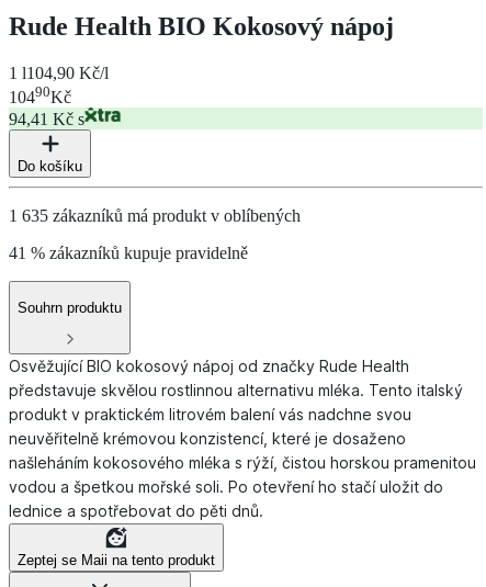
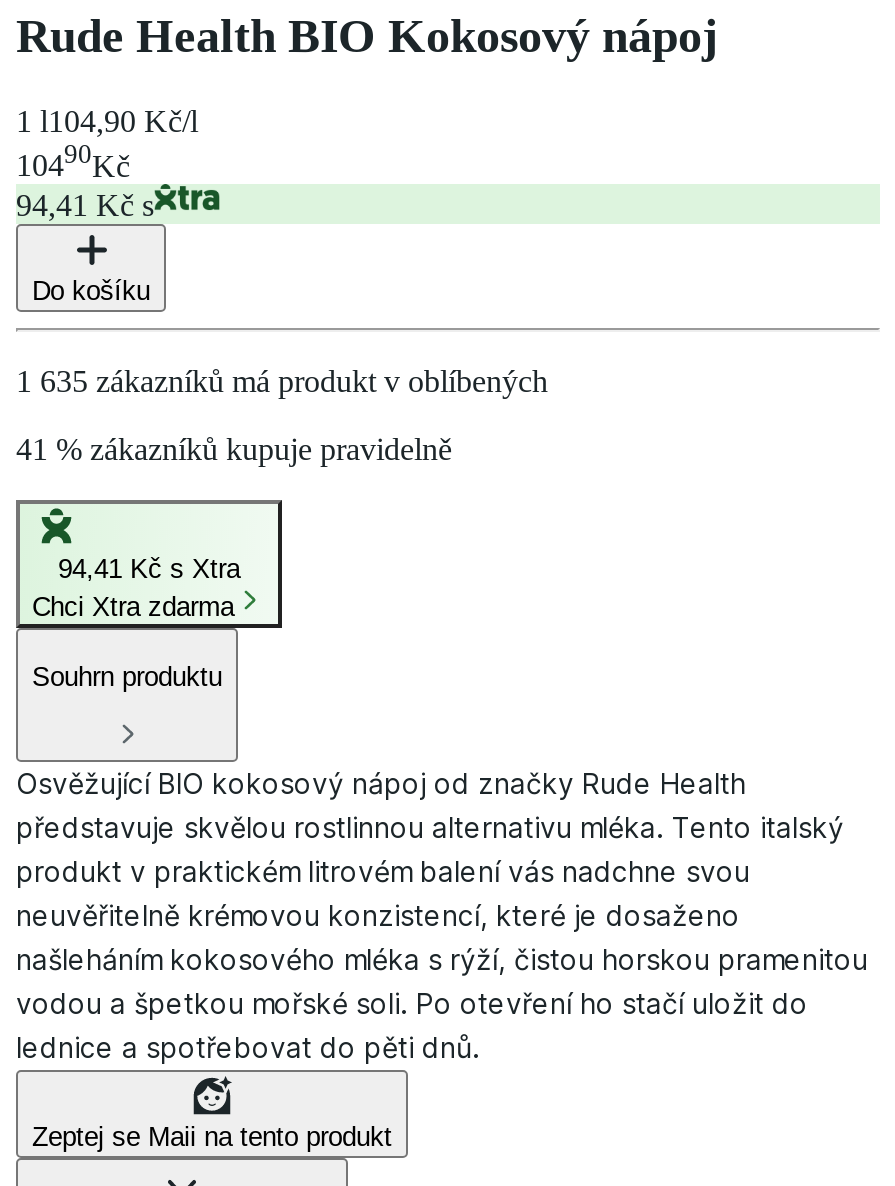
+ [image]
+ 94,41 Kč s Xtra
+ Chci Xtra zdarma
